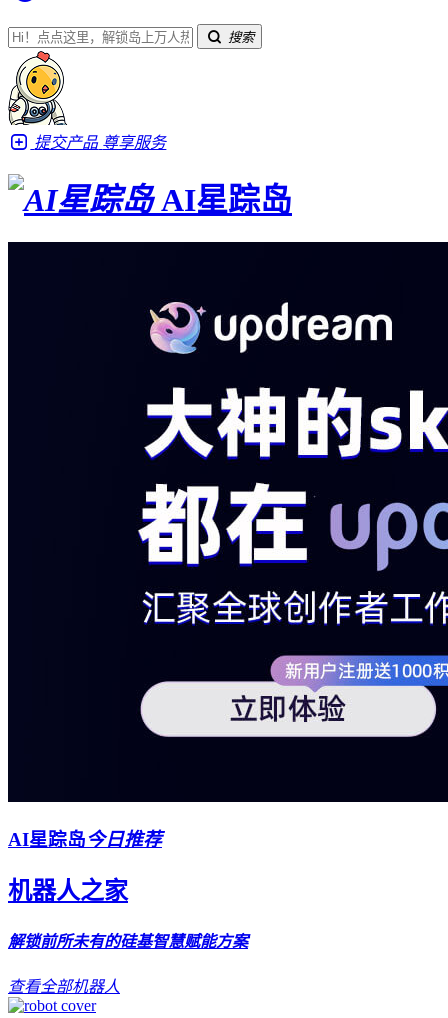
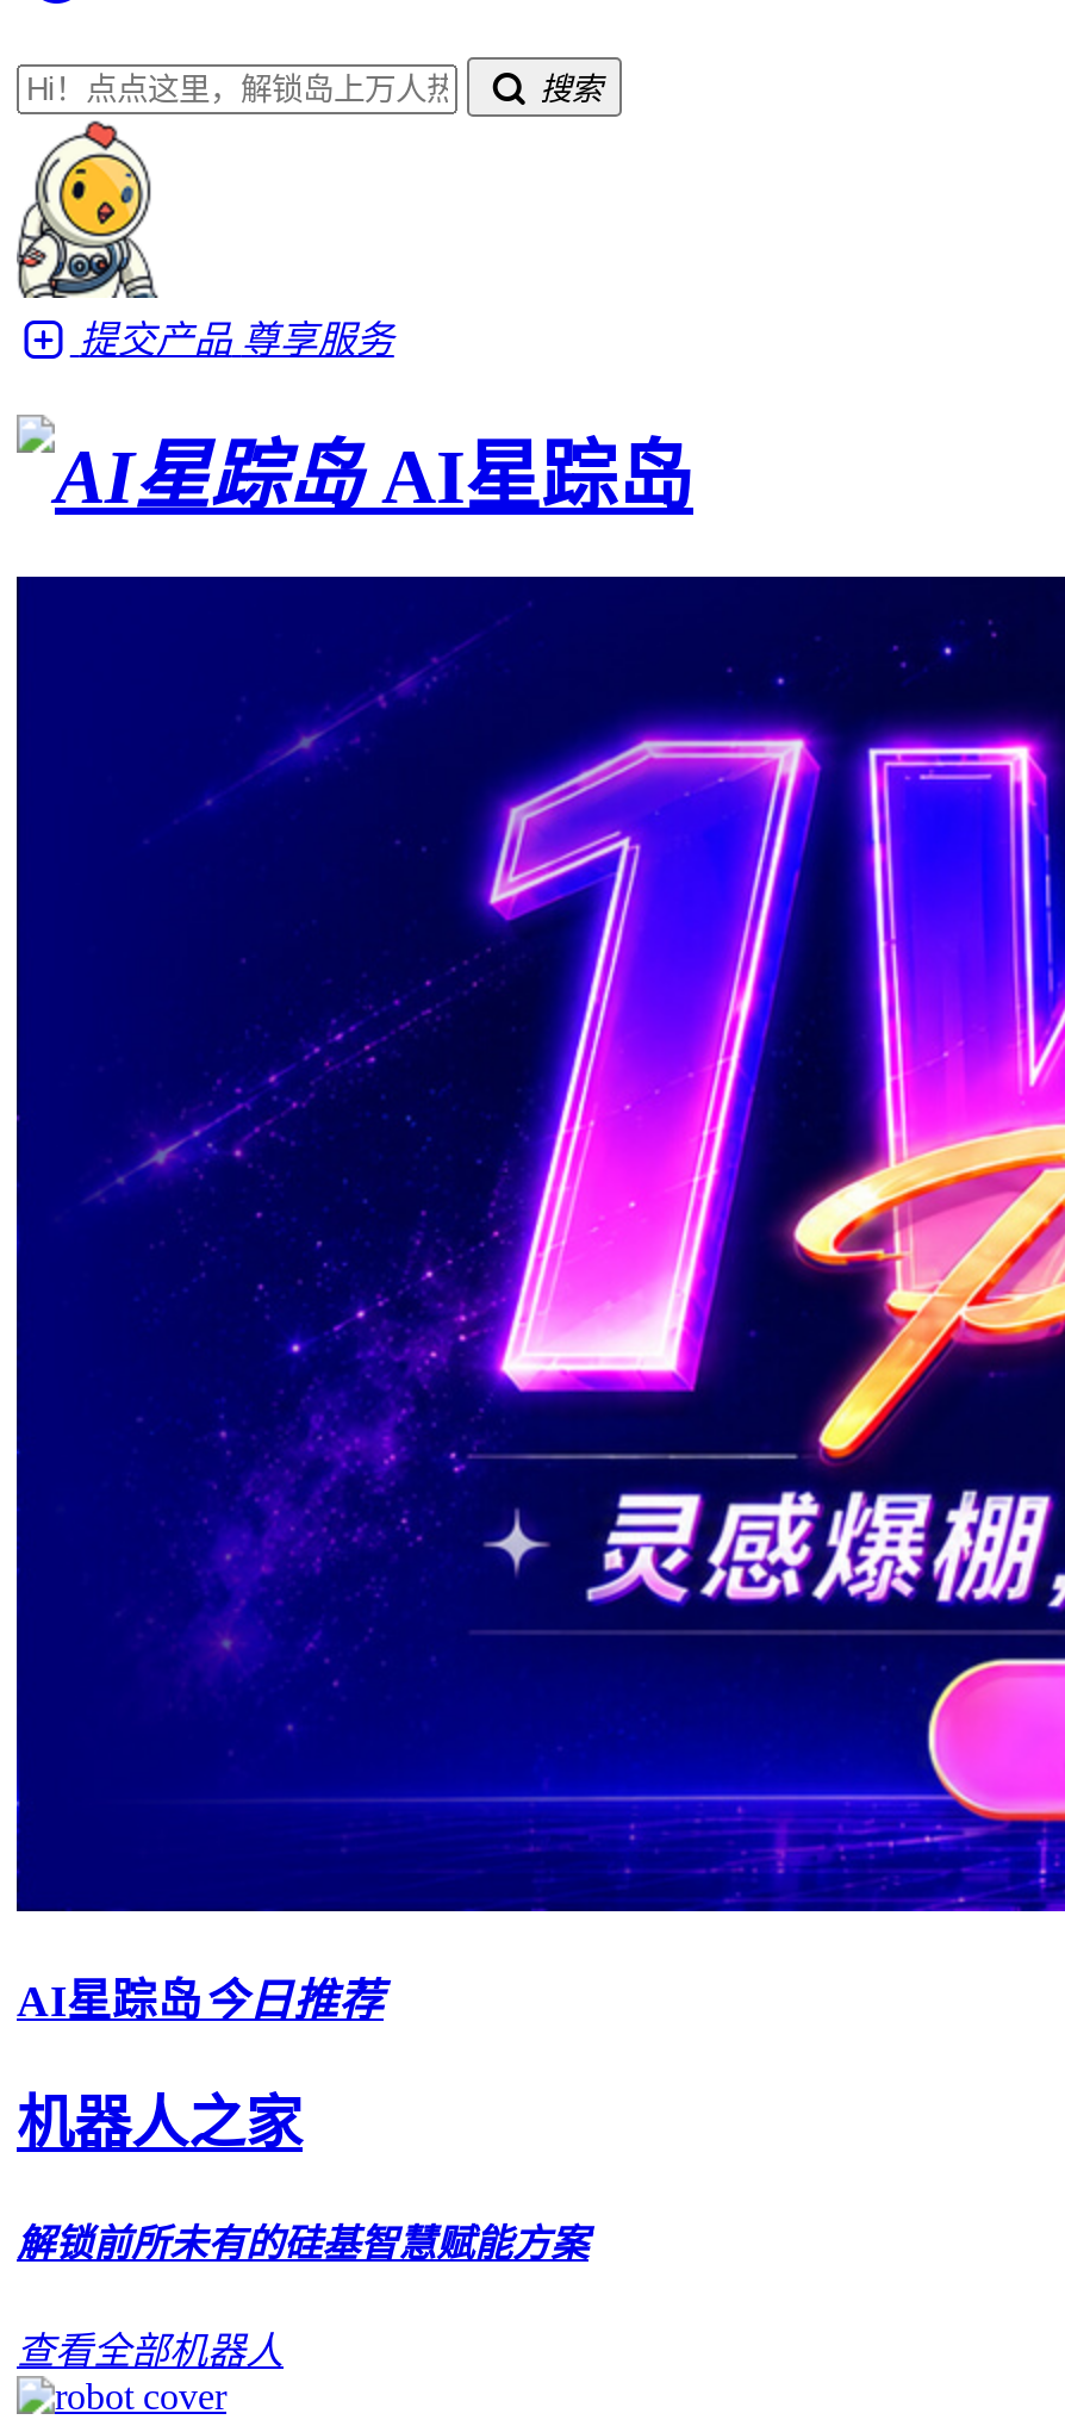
- [image]
+ [image]
